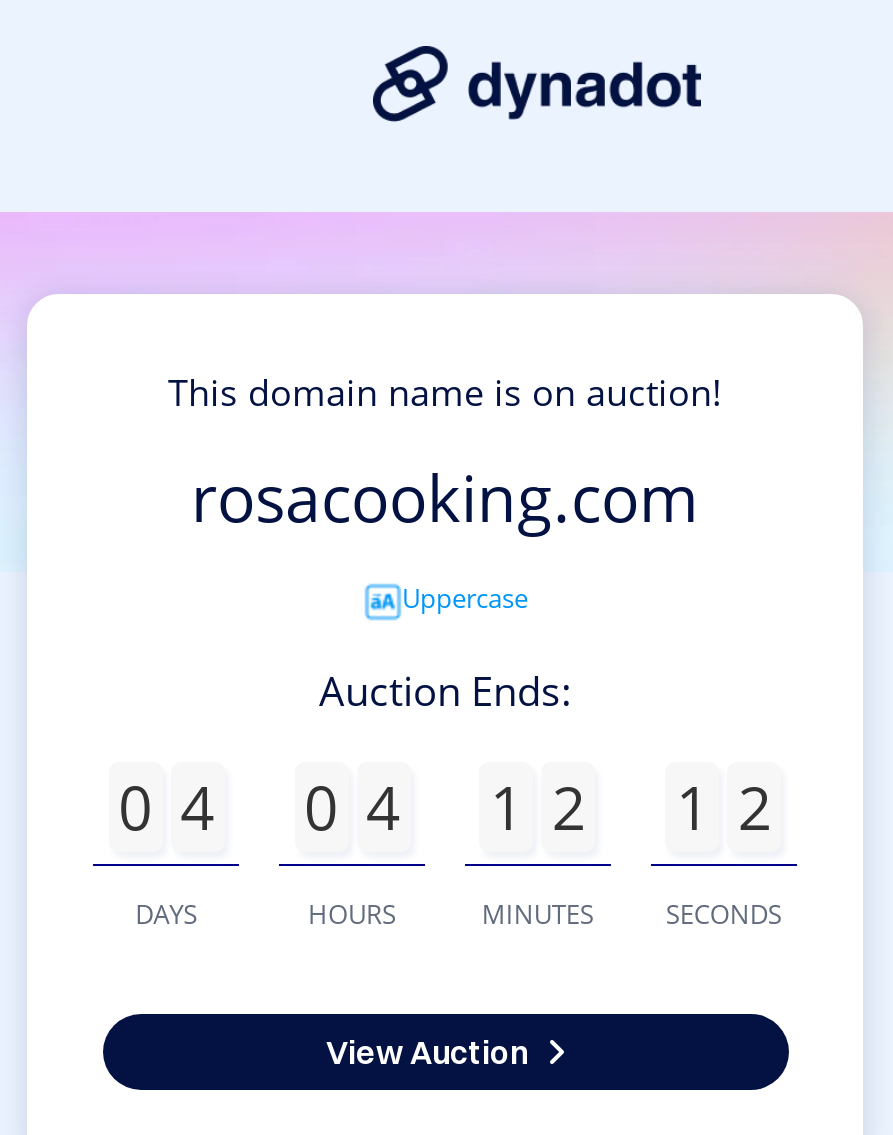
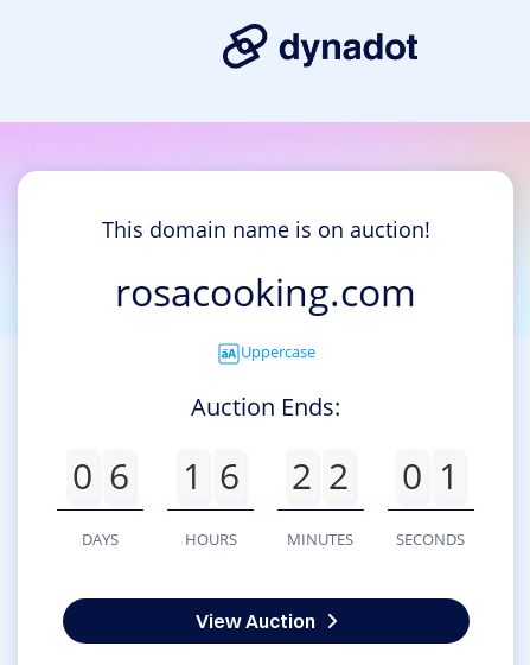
- 0 4
+ 0 6

- 0 4
+ 1 6

- 1 2
+ 2 2

- 1 2
+ 0 1
